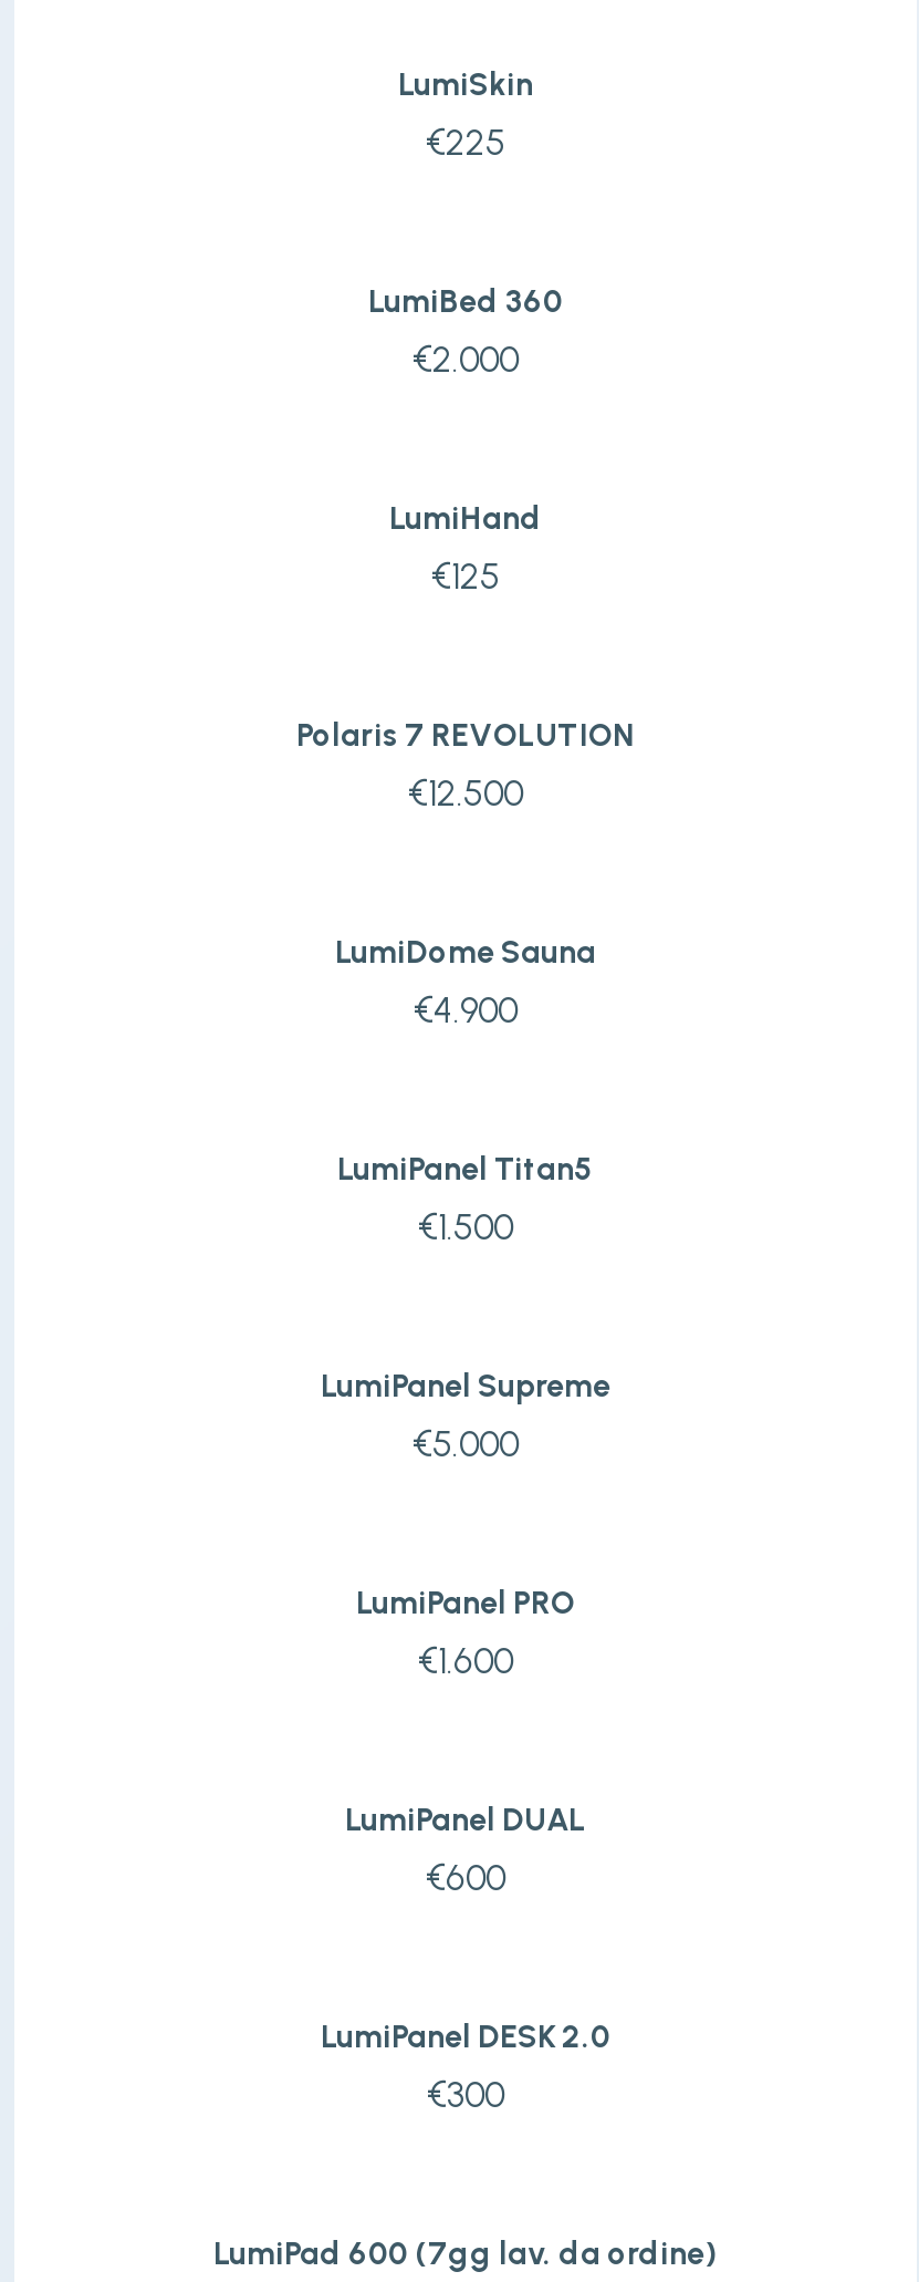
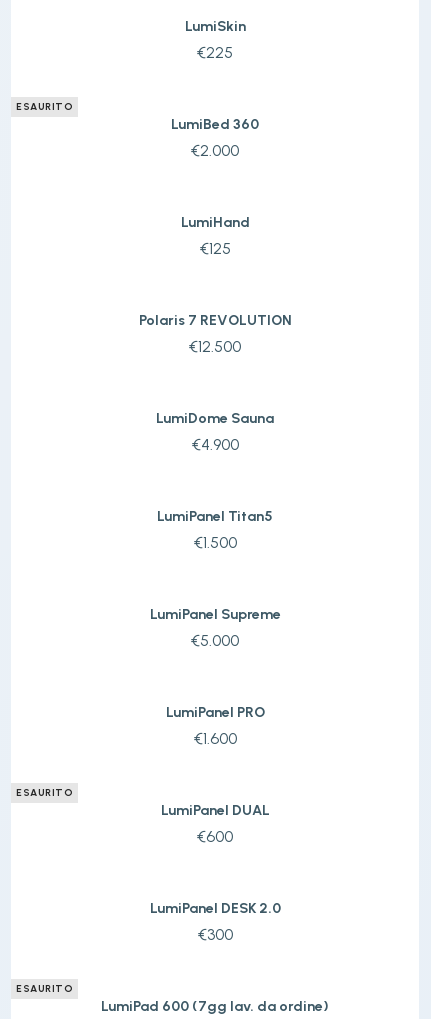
+ ESAURITO

+ ESAURITO

+ ESAURITO
